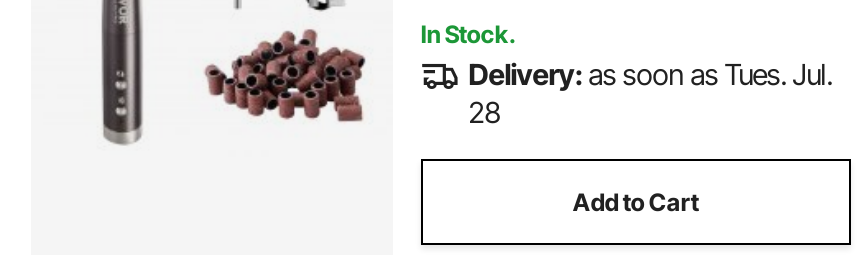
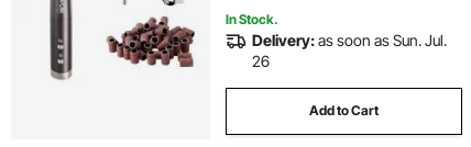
- Delivery: as soon as Tues. Jul.
+ Delivery: as soon as Sun. Jul.

- 28
+ 26
